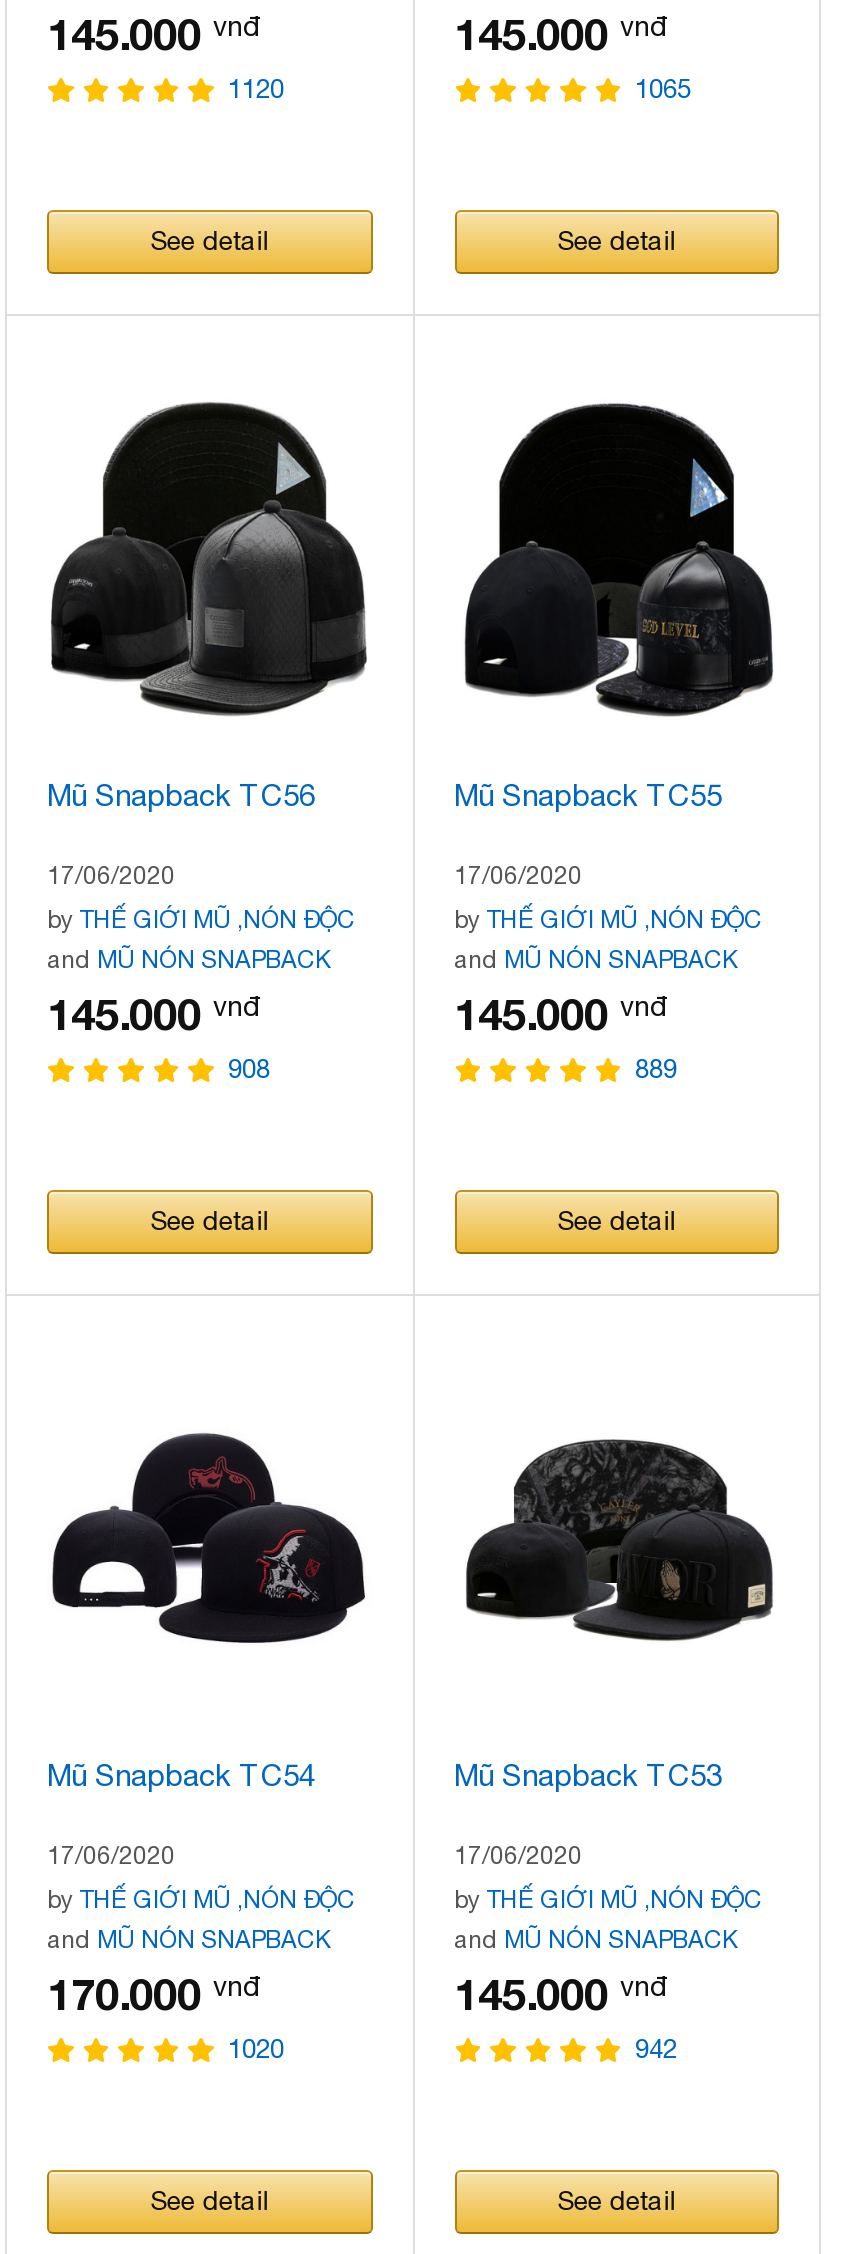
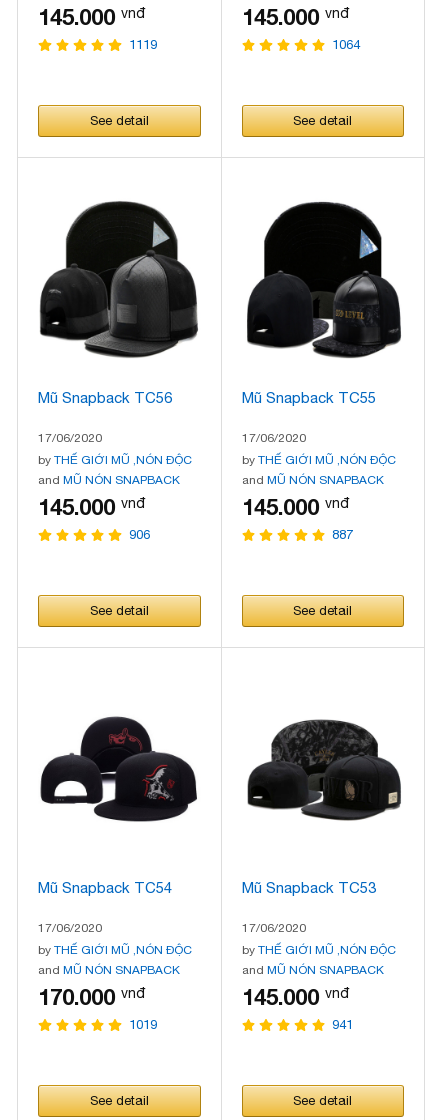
- 1120
+ 1119

- 1065
+ 1064

- 908
+ 906

- 889
+ 887

- 1020
+ 1019

- 942
+ 941
